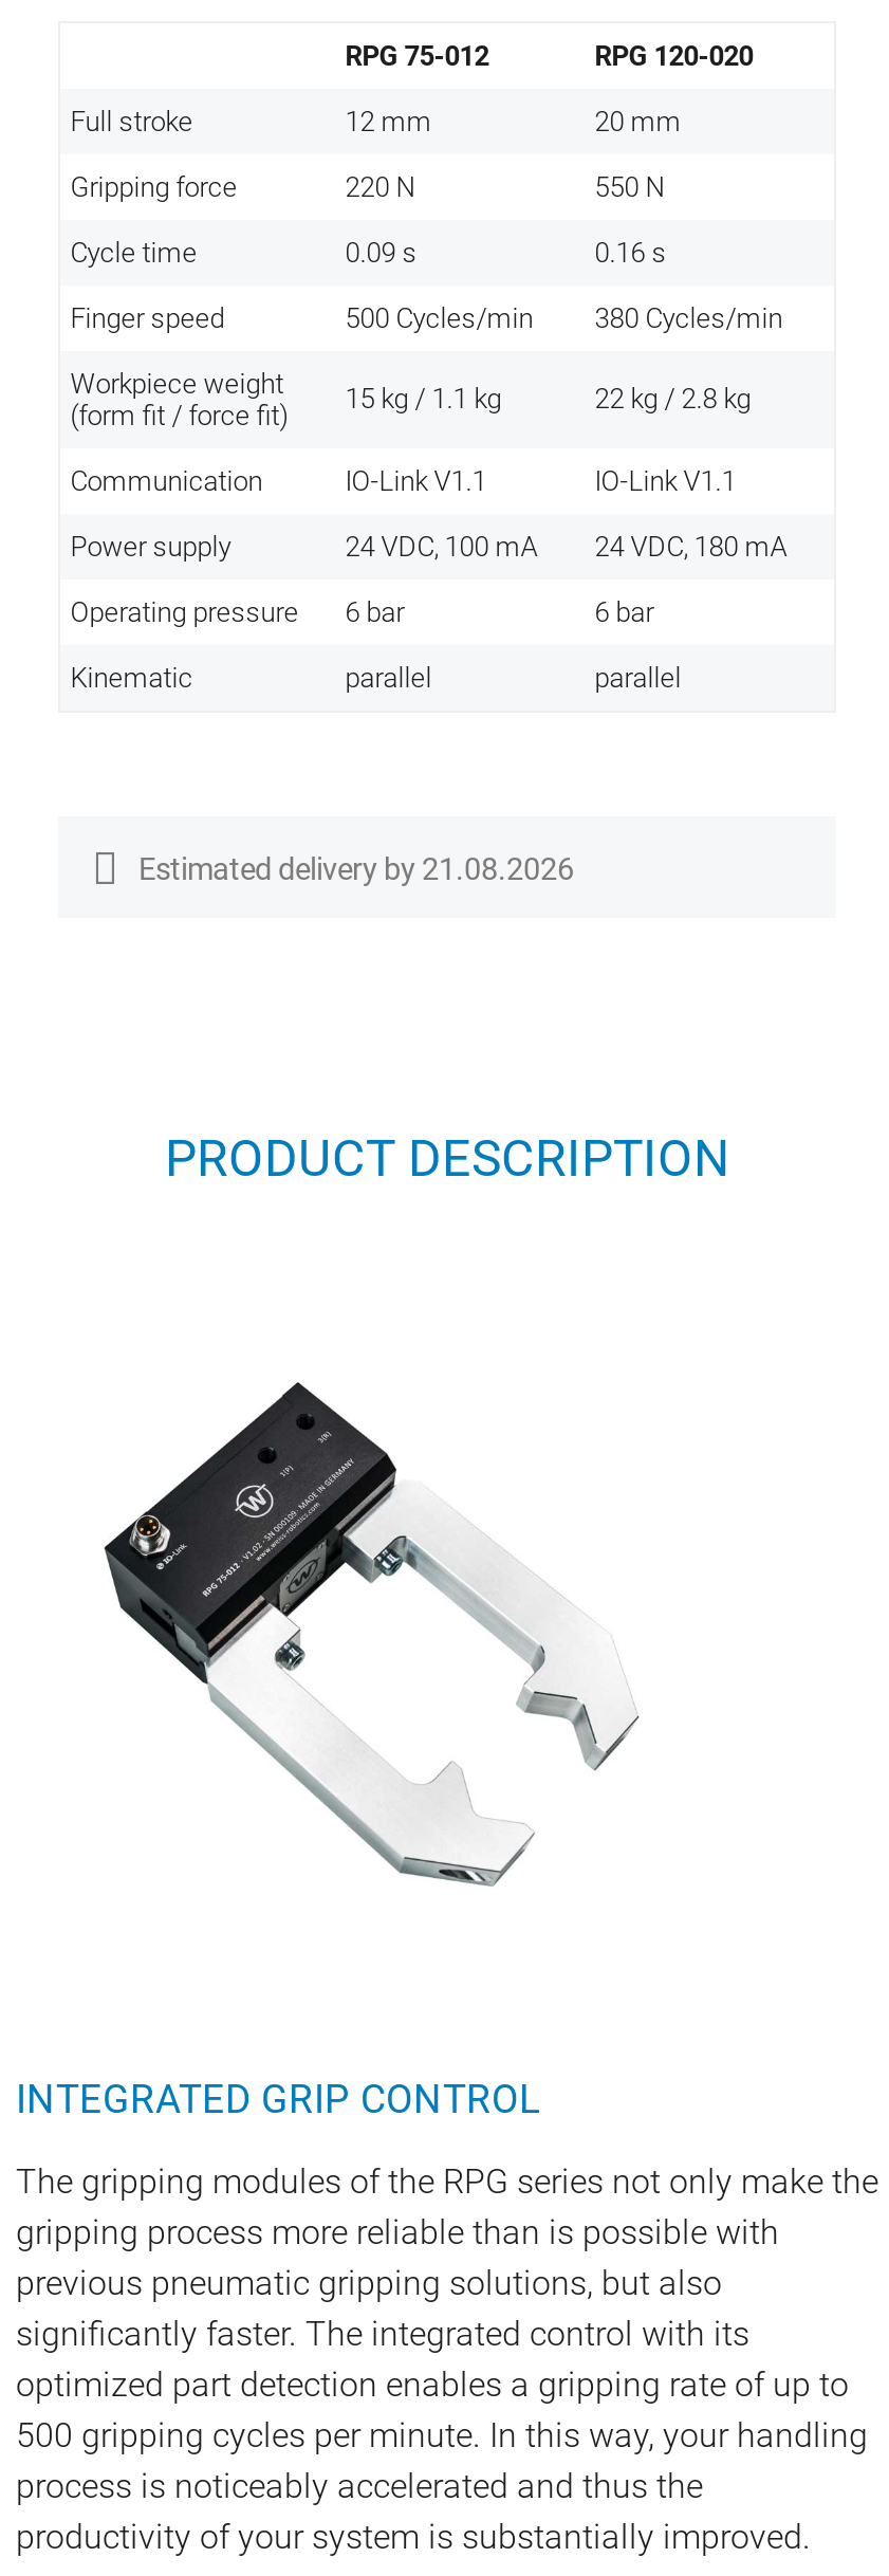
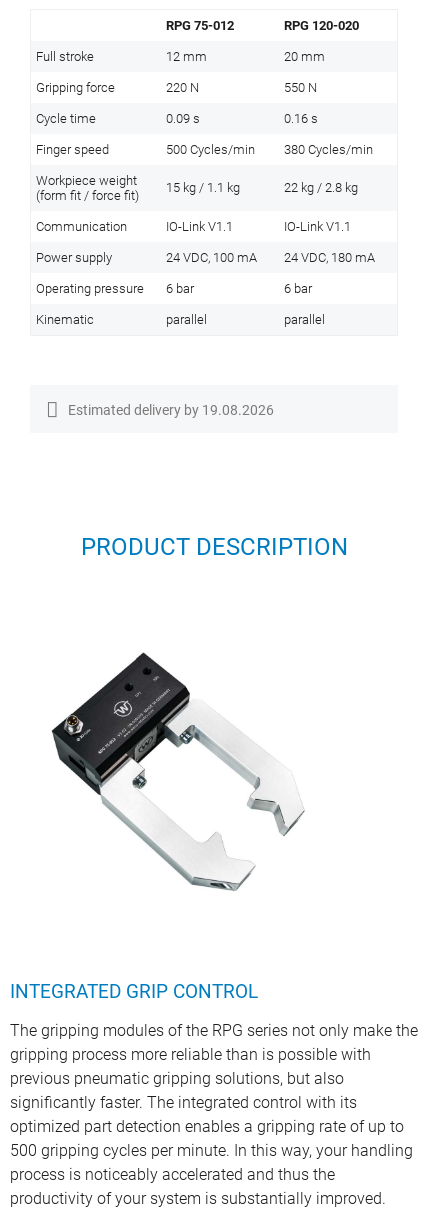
- Estimated delivery by 21.08.2026
+ Estimated delivery by 19.08.2026
